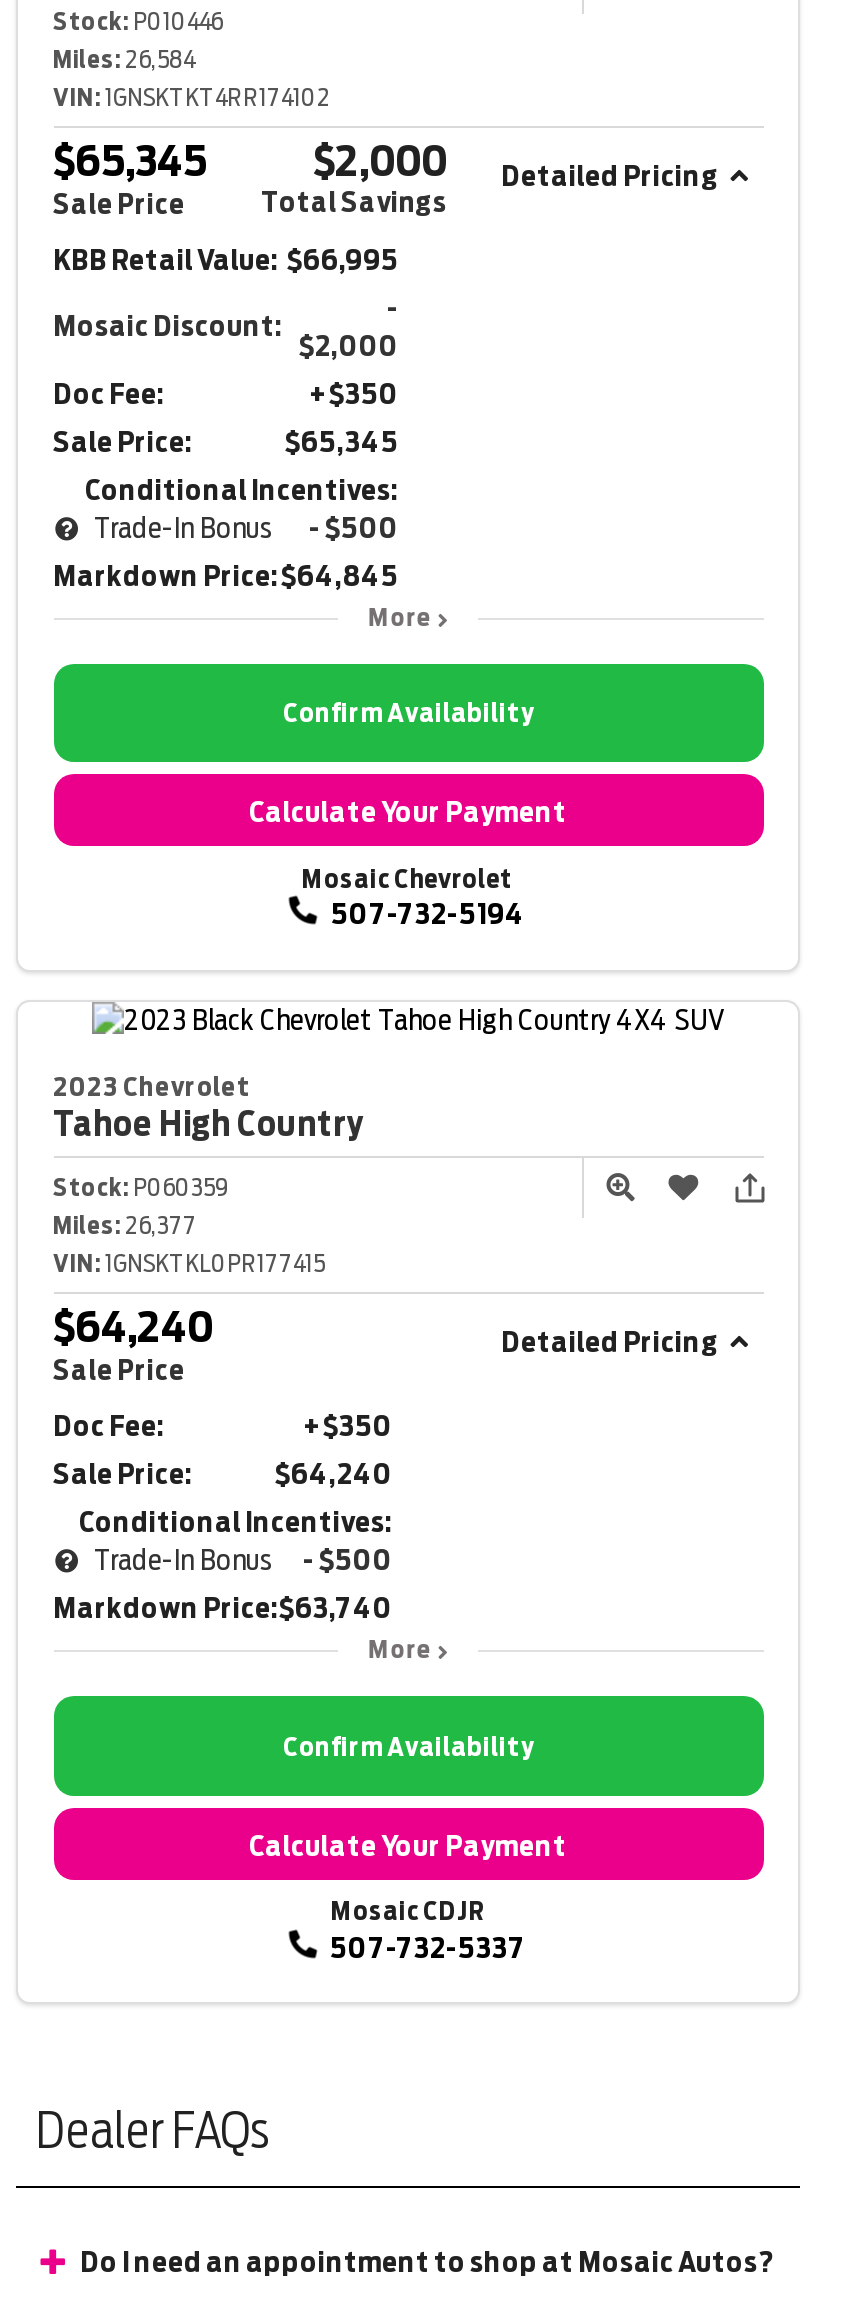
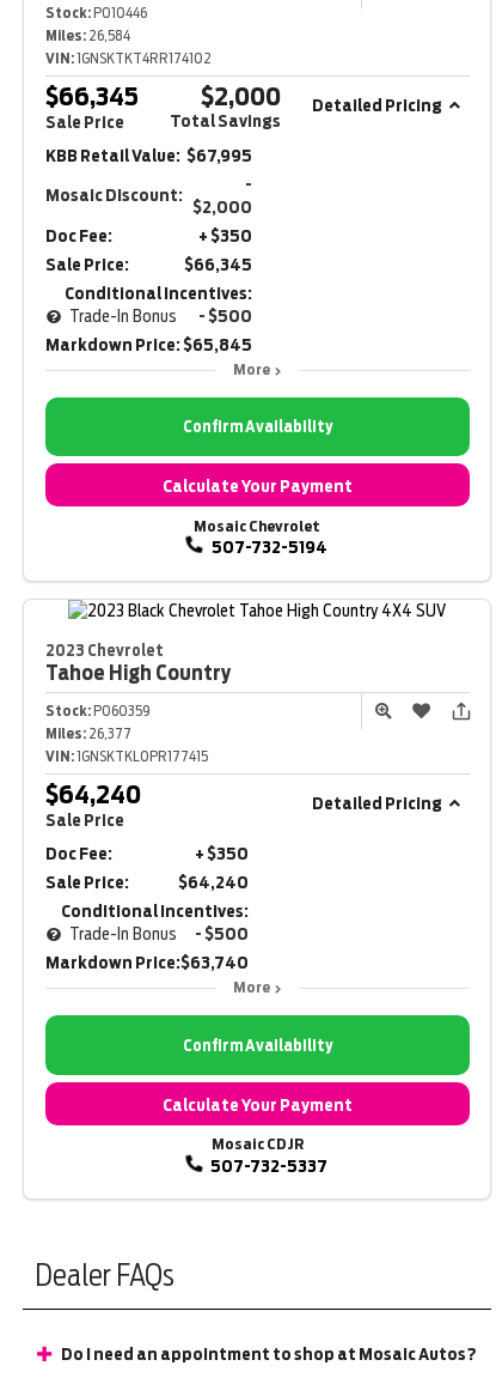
- $65,345
+ $66,345

- KBB Retail Value: $66,995
+ KBB Retail Value: $67,995

- $65,345
+ $66,345

- Markdown Price: $64,845
+ Markdown Price: $65,845
